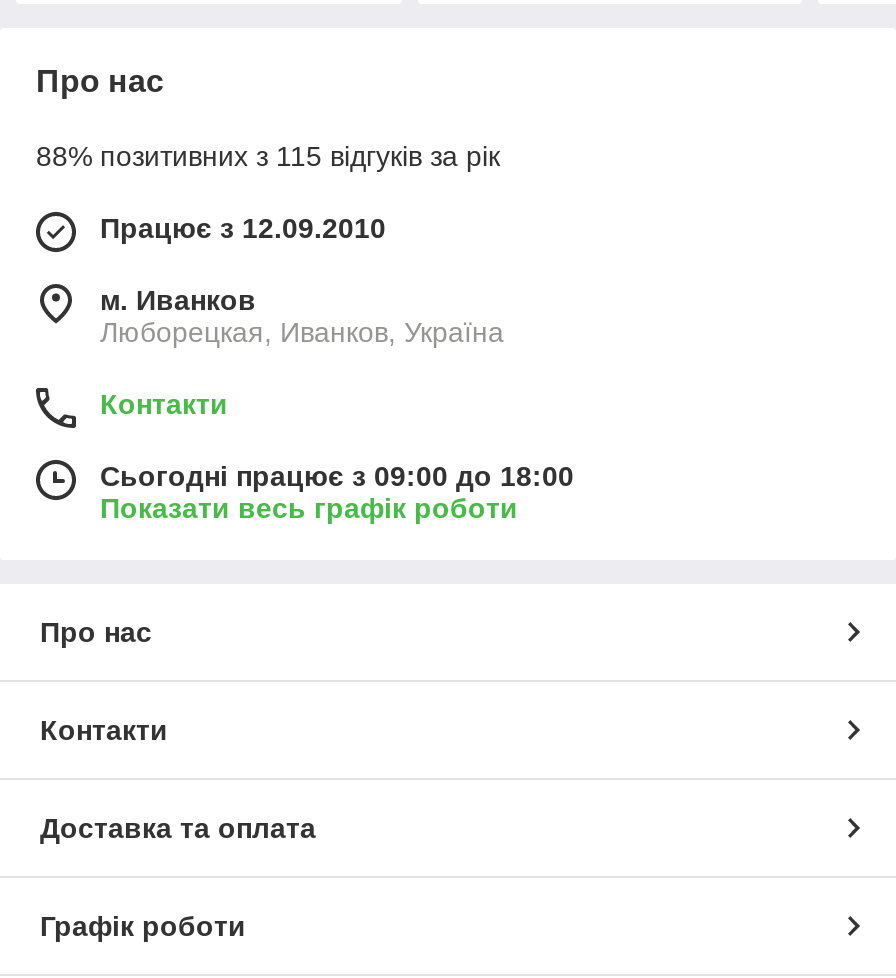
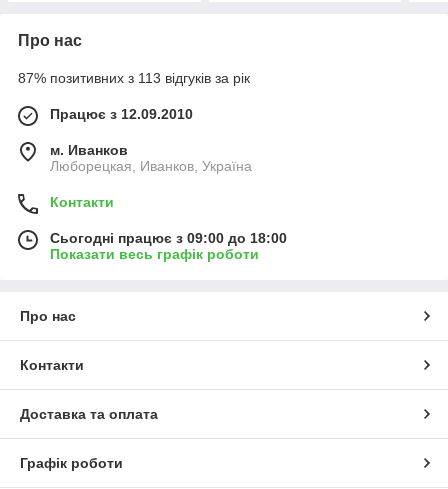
- 88% позитивних з 115 відгуків за рік
+ 87% позитивних з 113 відгуків за рік
